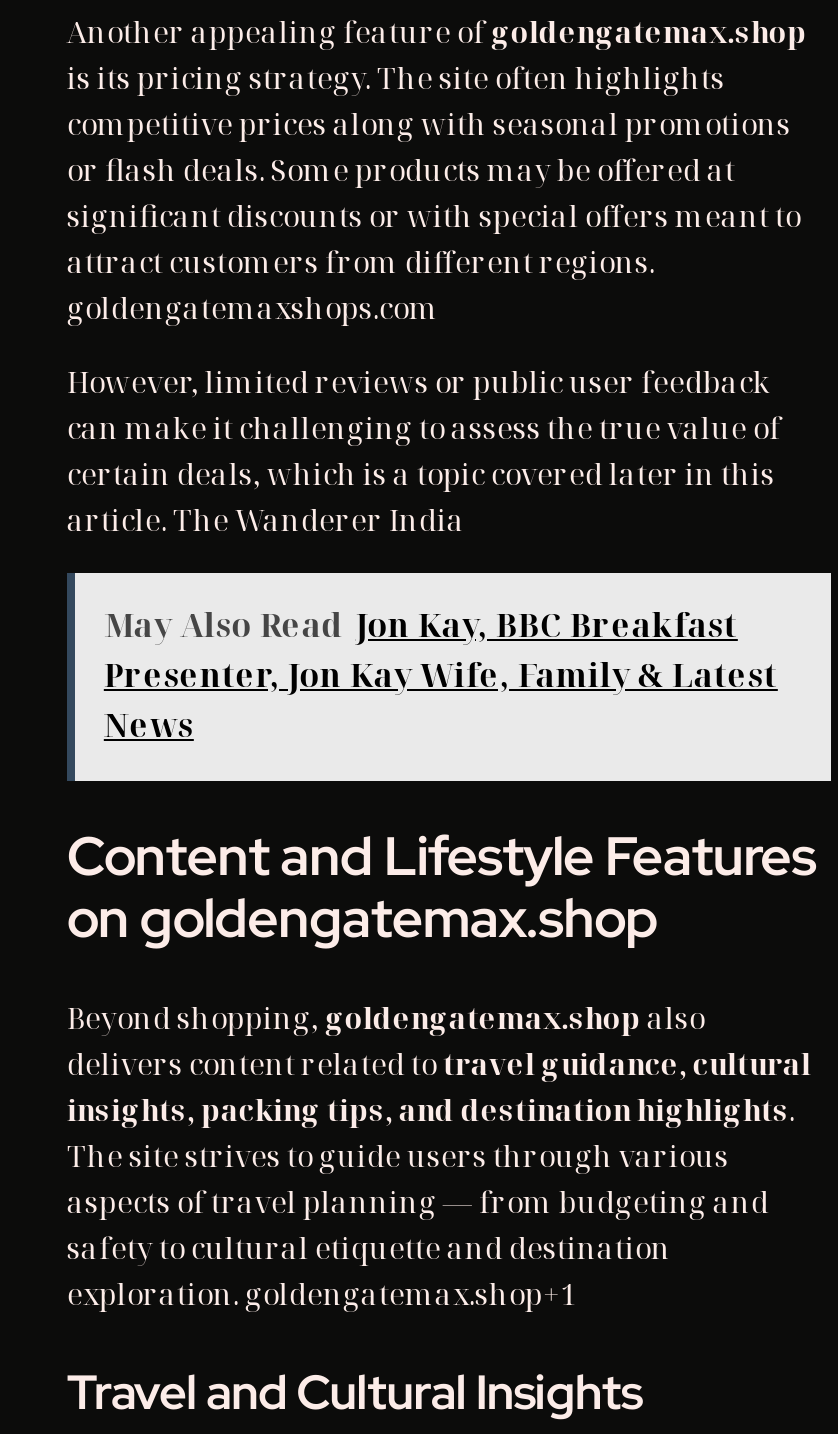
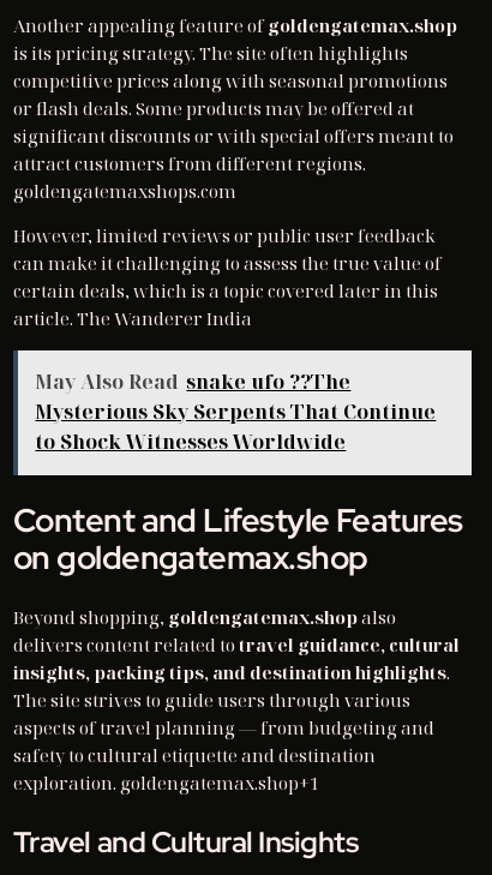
- May Also Read Jon Kay, BBC Breakfast
- Presenter, Jon Kay Wife, Family & Latest
- News
+ May Also Read snake ufo ??The
+ Mysterious Sky Serpents That Continue
+ to Shock Witnesses Worldwide
